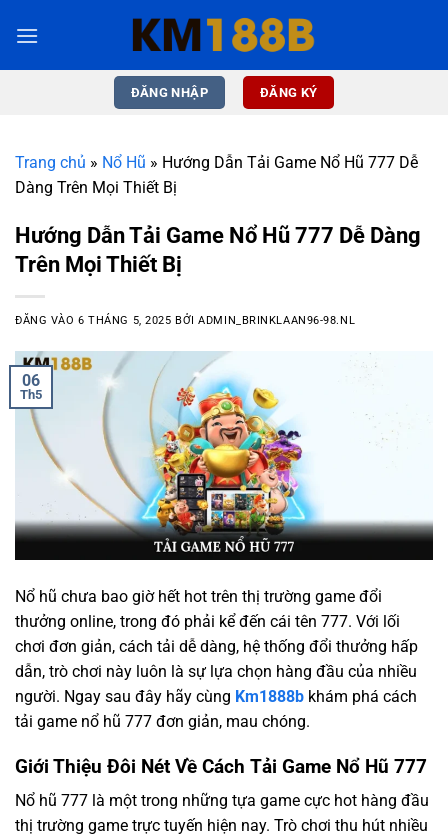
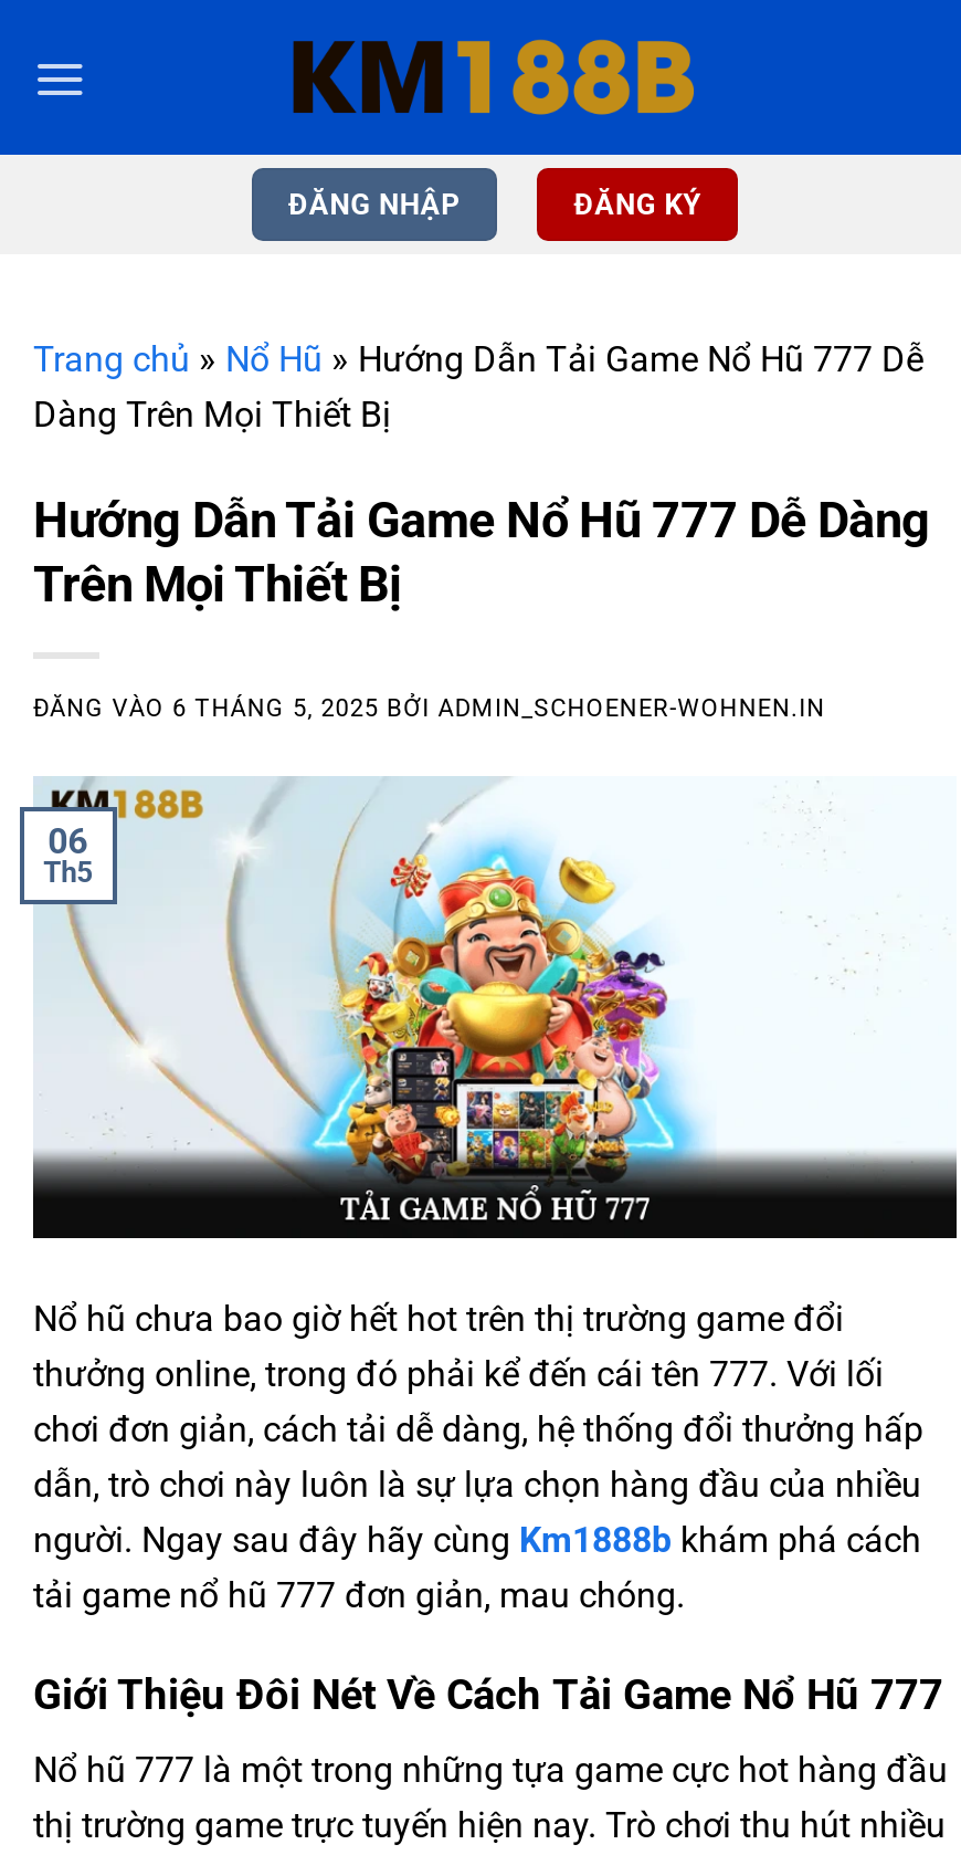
- ĐĂNG VÀO 6 THÁNG 5, 2025 BỞI ADMIN_BRINKLAAN96-98.NL
+ ĐĂNG VÀO 6 THÁNG 5, 2025 BỞI ADMIN_SCHOENER-WOHNEN.IN
